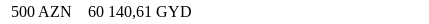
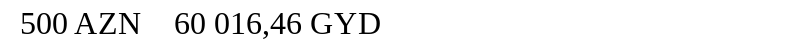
- 500 AZN 60 140,61 GYD
+ 500 AZN 60 016,46 GYD
